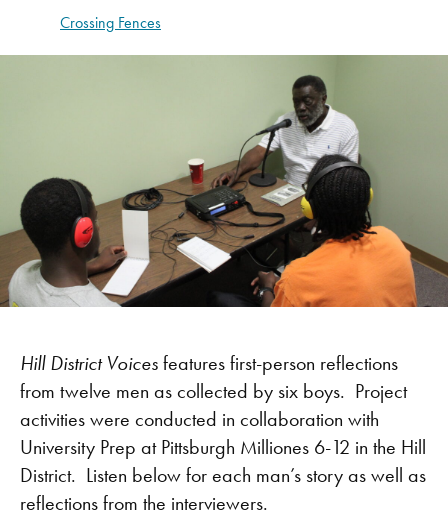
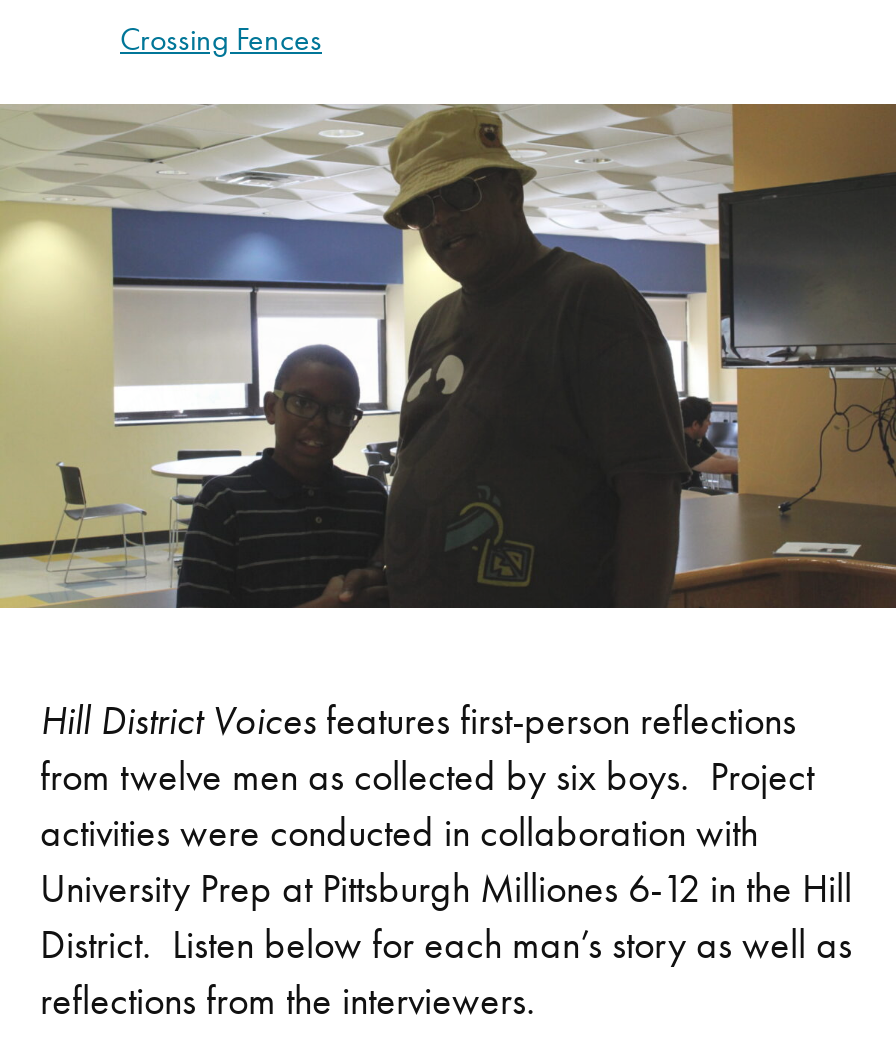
- [image]
+ [image]
